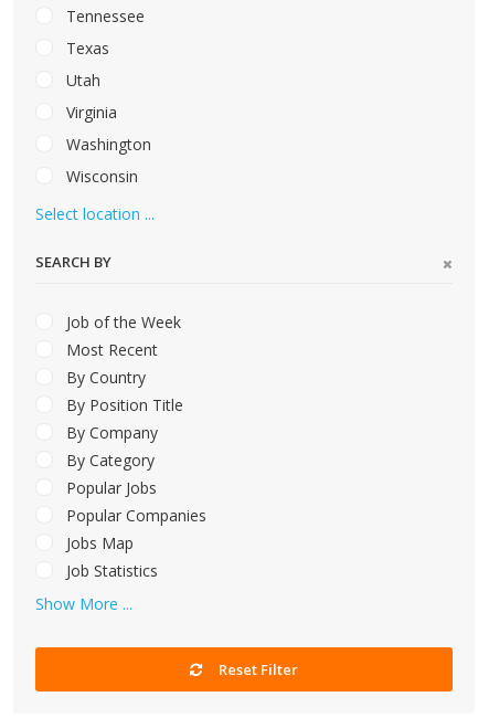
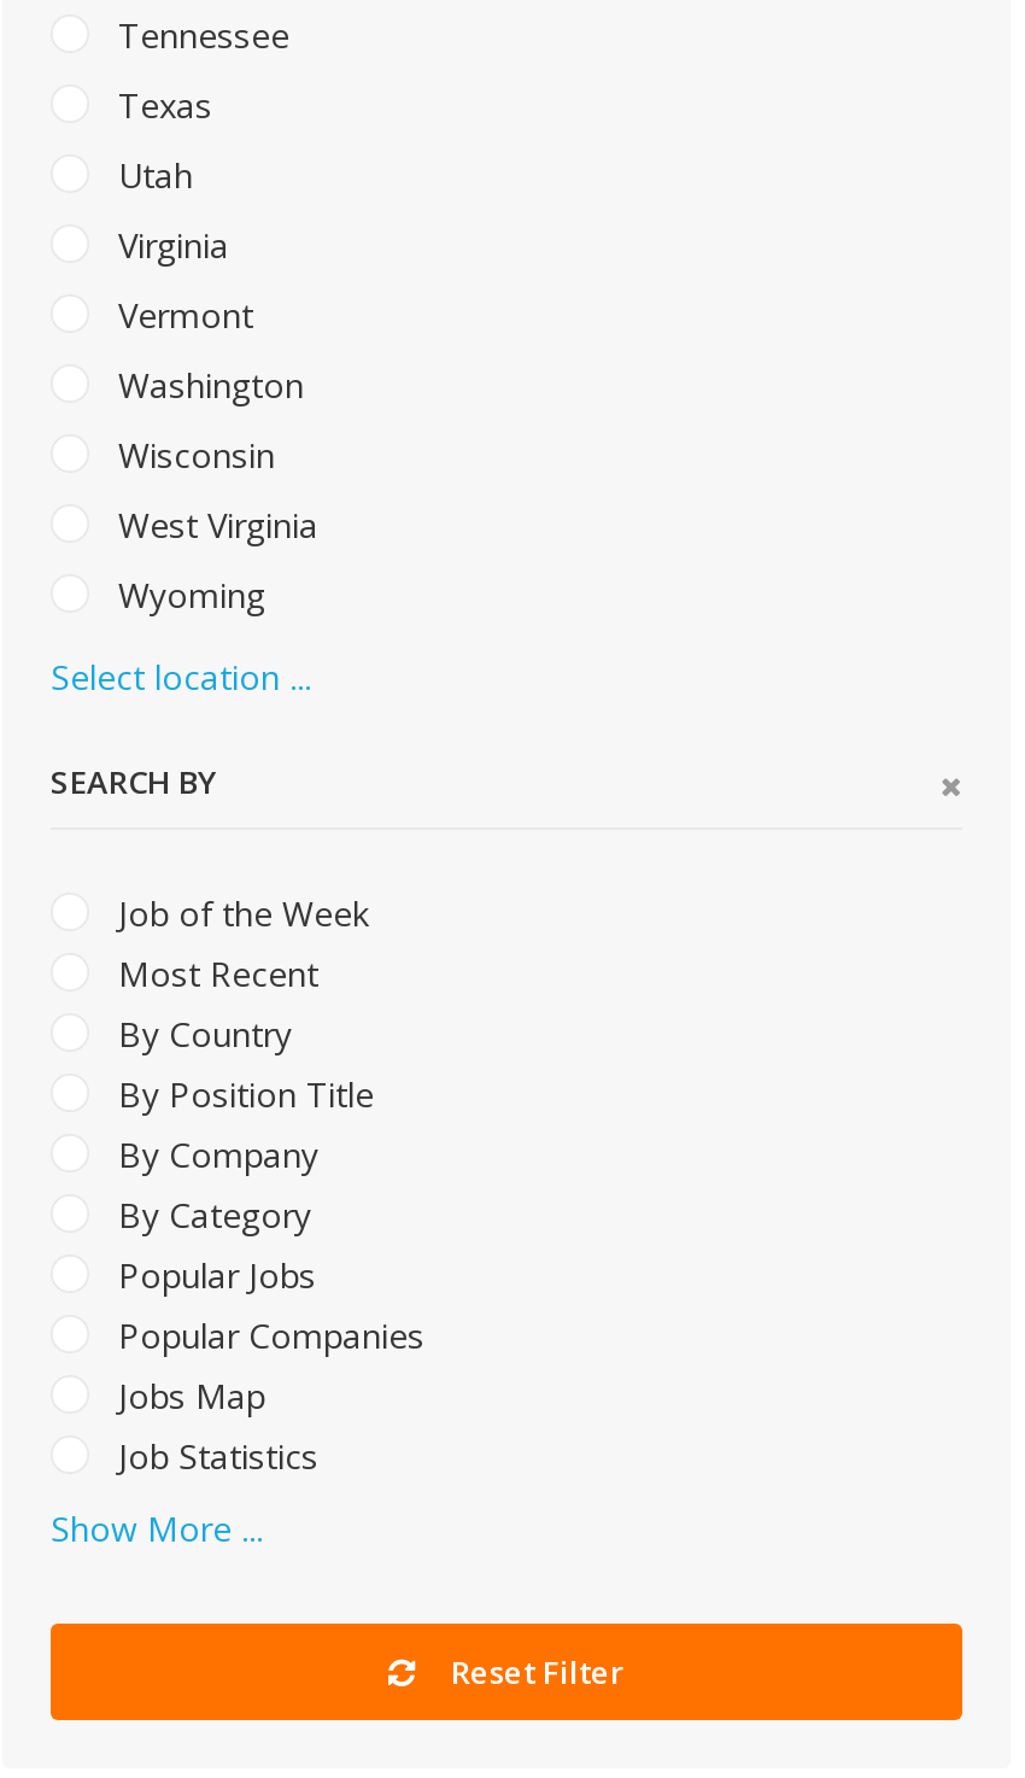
+ Vermont

+ West Virginia
+ Wyoming
